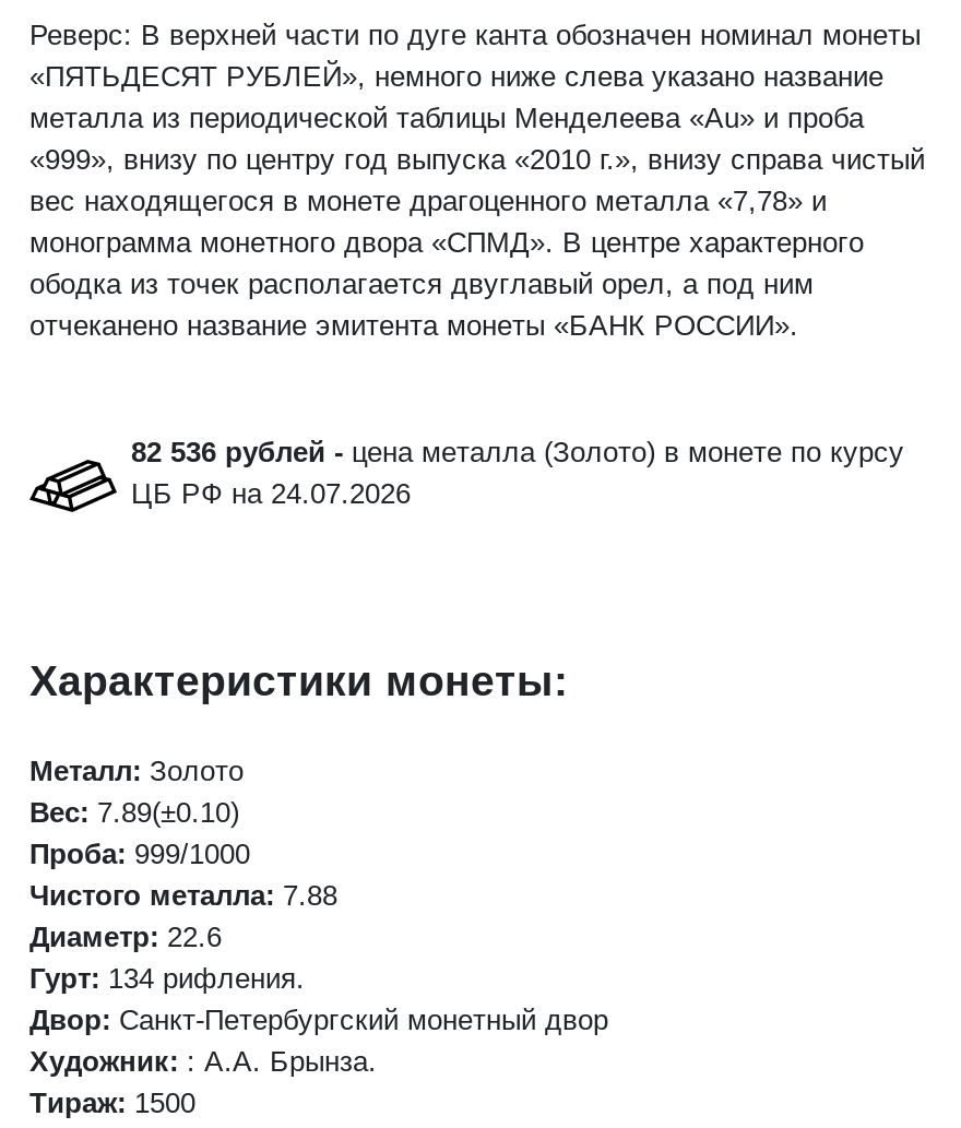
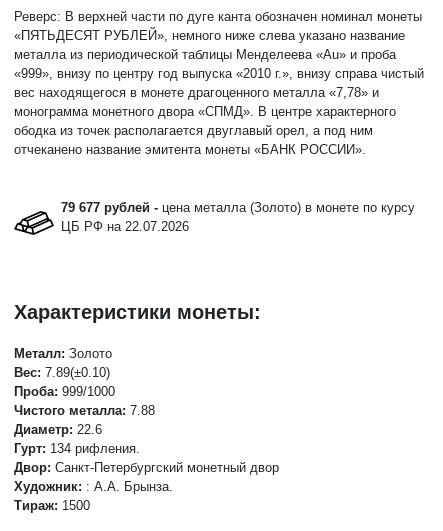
- 82 536 рублей - цена металла (Золото) в монете по курсу
+ 79 677 рублей - цена металла (Золото) в монете по курсу

- ЦБ РФ на 24.07.2026
+ ЦБ РФ на 22.07.2026
